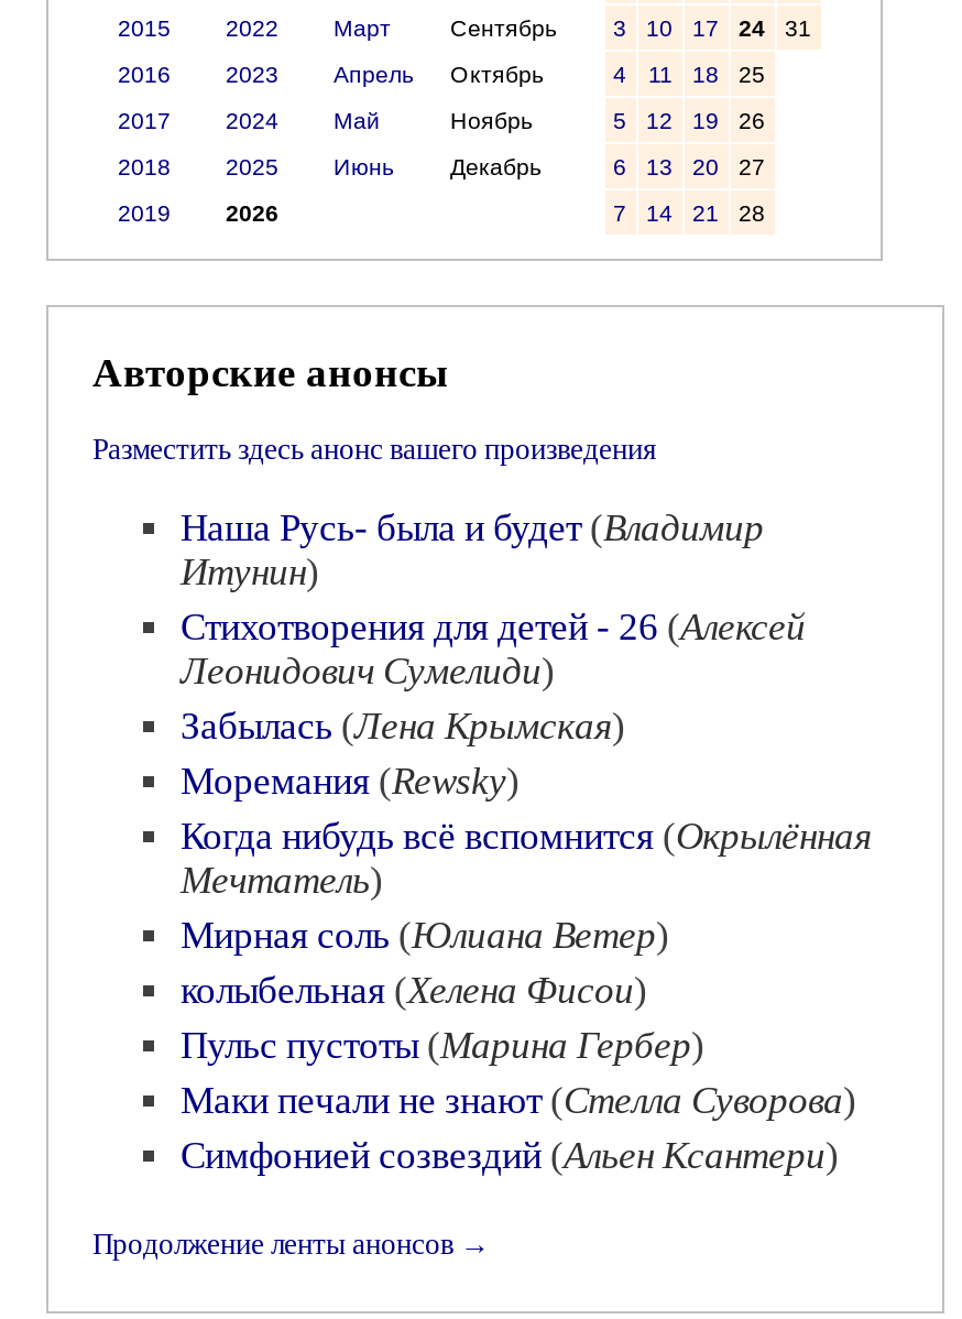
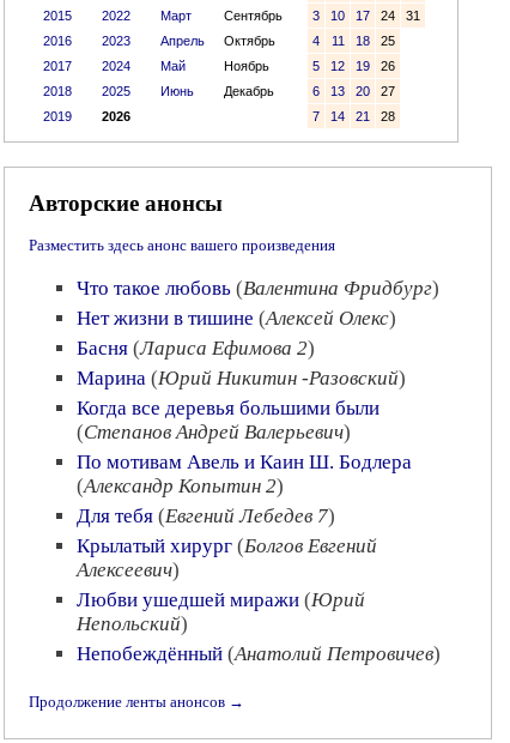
- Наша Русь- была и будет (Владимир
- Итунин)
- Стихотворения для детей - 26 (Алексей
- Леонидович Сумелиди)
- Забылась (Лена Крымская)
- Моремания (Rewsky)
- Когда нибудь всё вспомнится (Окрылённая
- Мечтатель)
- Мирная соль (Юлиана Ветер)
- колыбельная (Хелена Фисои)
- Пульс пустоты (Марина Гербер)
- Маки печали не знают (Стелла Суворова)
- Симфонией созвездий (Альен Ксантери)
+ Что такое любовь (Валентина Фридбург)
+ Нет жизни в тишине (Алексей Олекс)
+ Басня (Лариса Ефимова 2)
+ Марина (Юрий Никитин -Разовский)
+ Когда все деревья большими были
+ (Степанов Андрей Валерьевич)
+ По мотивам Авель и Каин Ш. Бодлера
+ (Александр Копытин 2)
+ Для тебя (Евгений Лебедев 7)
+ Крылатый хирург (Болгов Евгений
+ Алексеевич)
+ Любви ушедшей миражи (Юрий
+ Непольский)
+ Непобеждённый (Анатолий Петровичев)
